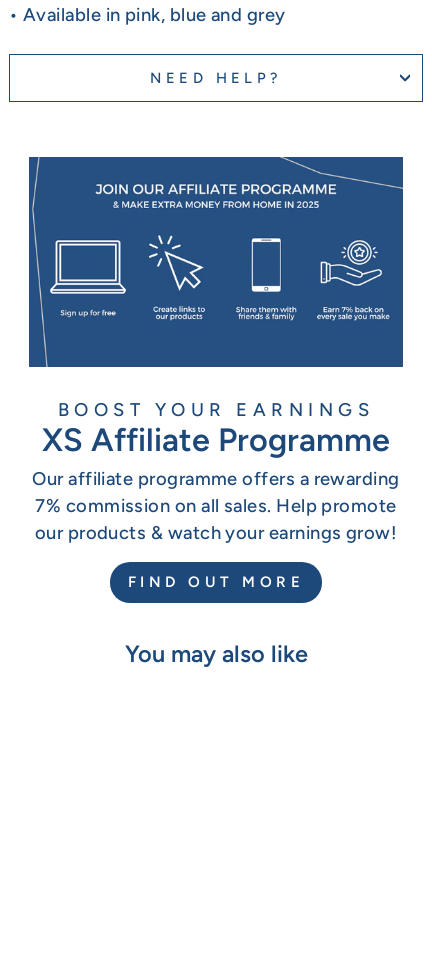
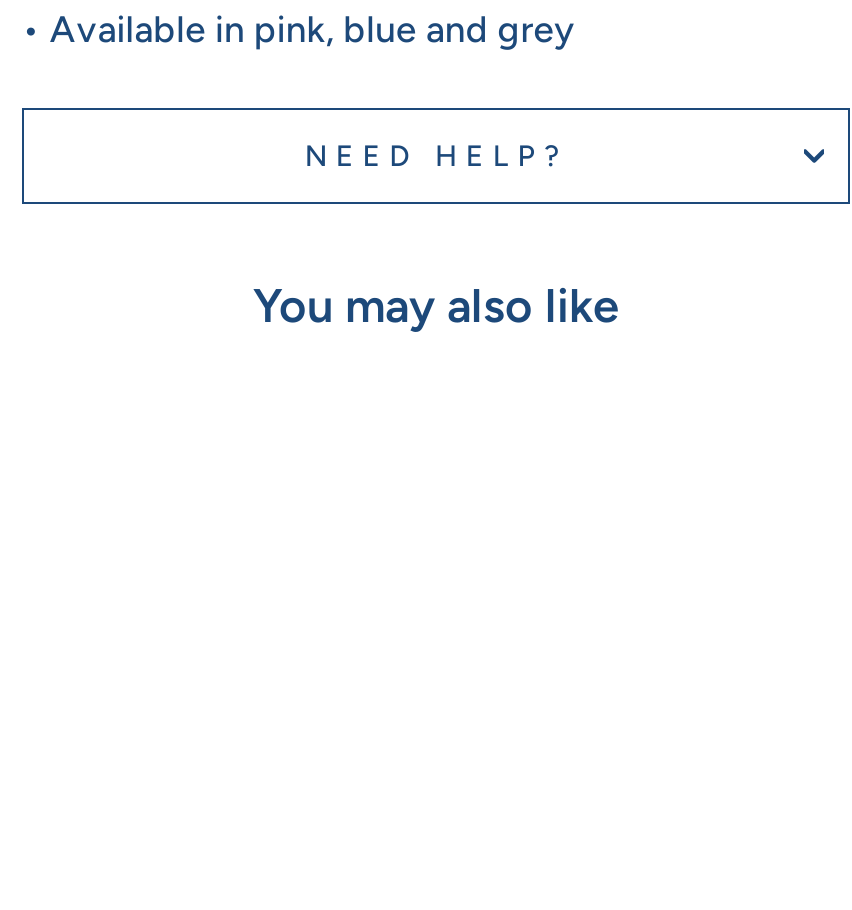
- [image]
- BOOST YOUR EARNINGS
- XS Affiliate Programme
- Our affiliate programme offers a rewarding
- 7% commission on all sales. Help promote
- our products & watch your earnings grow!
- FIND OUT MORE
